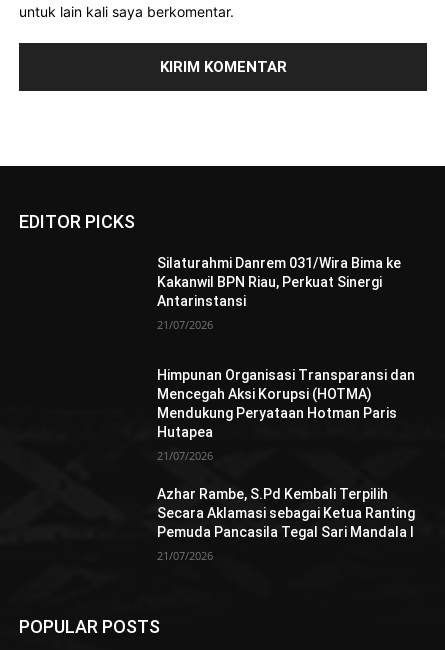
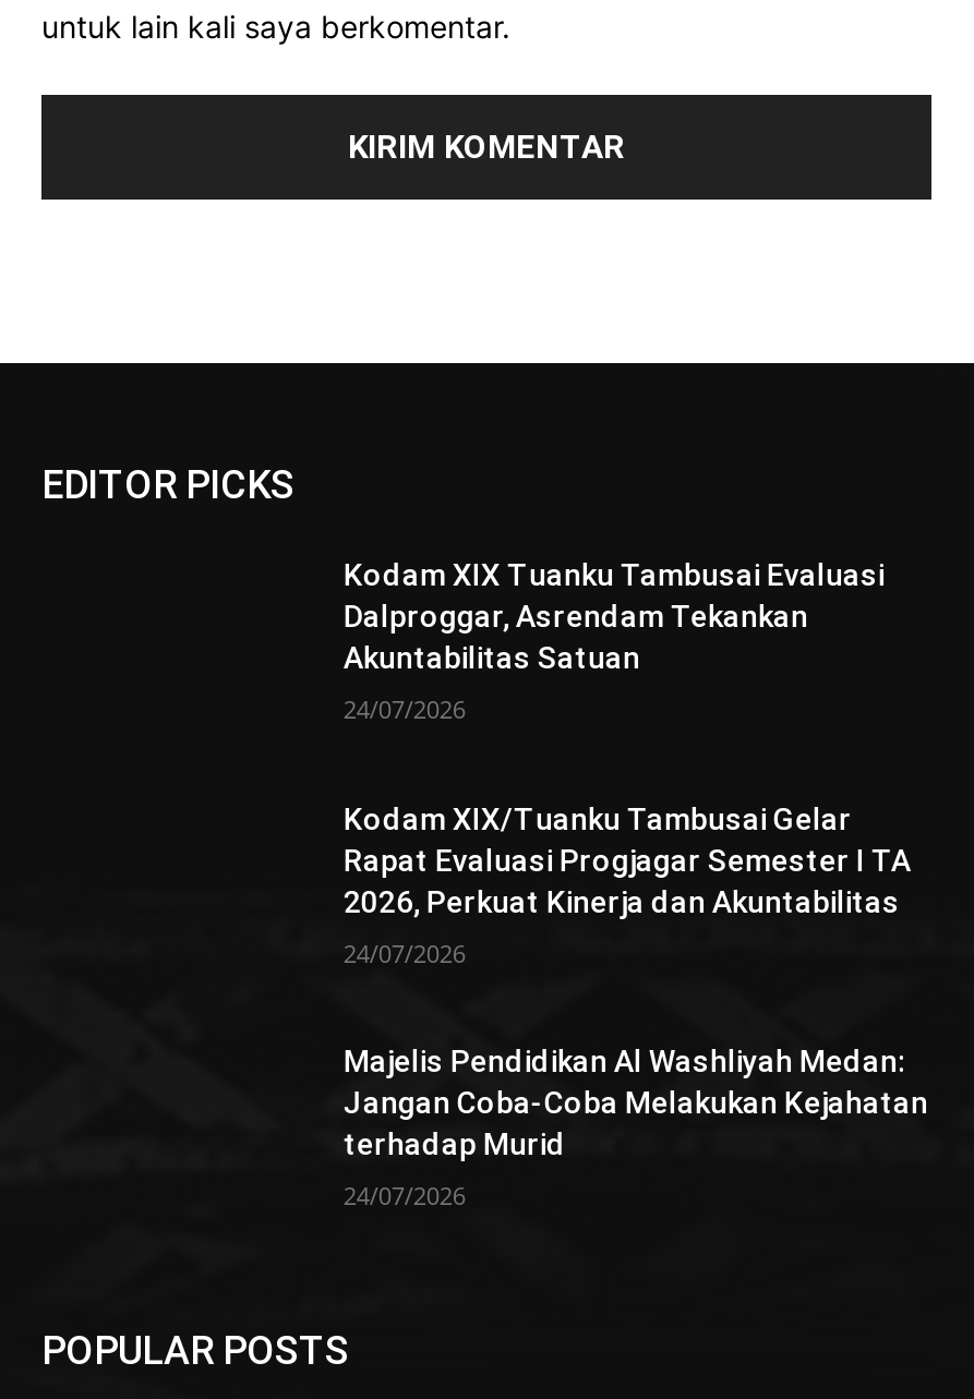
- Silaturahmi Danrem 031/Wira Bima ke
- Kakanwil BPN Riau, Perkuat Sinergi
- Antarinstansi
+ Kodam XIX Tuanku Tambusai Evaluasi
+ Dalproggar, Asrendam Tekankan
+ Akuntabilitas Satuan

- 21/07/2026
+ 24/07/2026

- Himpunan Organisasi Transparansi dan
- Mencegah Aksi Korupsi (HOTMA)
- Mendukung Peryataan Hotman Paris
- Hutapea
+ Kodam XIX/Tuanku Tambusai Gelar
+ Rapat Evaluasi Progjagar Semester I TA
+ 2026, Perkuat Kinerja dan Akuntabilitas

- 21/07/2026
+ 24/07/2026

- Azhar Rambe, S.Pd Kembali Terpilih
- Secara Aklamasi sebagai Ketua Ranting
- Pemuda Pancasila Tegal Sari Mandala I
+ Majelis Pendidikan Al Washliyah Medan:
+ Jangan Coba-Coba Melakukan Kejahatan
+ terhadap Murid

- 21/07/2026
+ 24/07/2026
